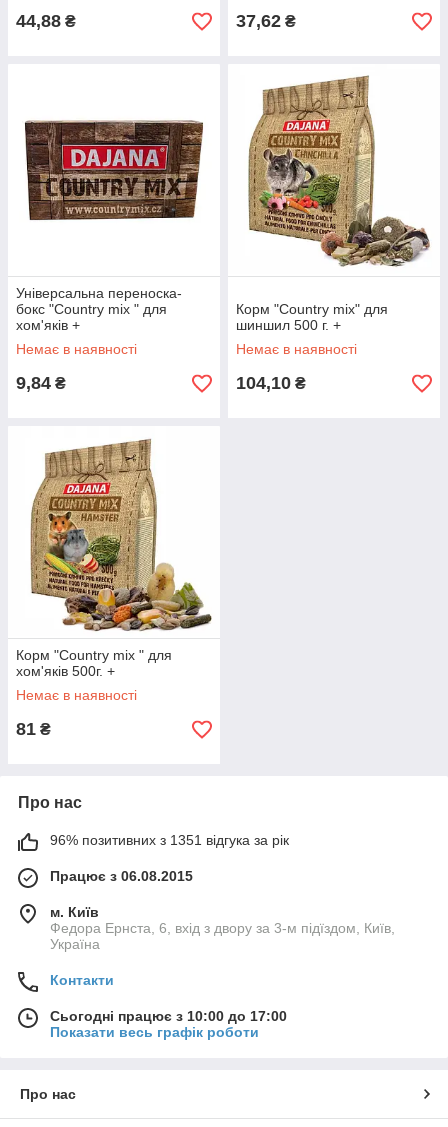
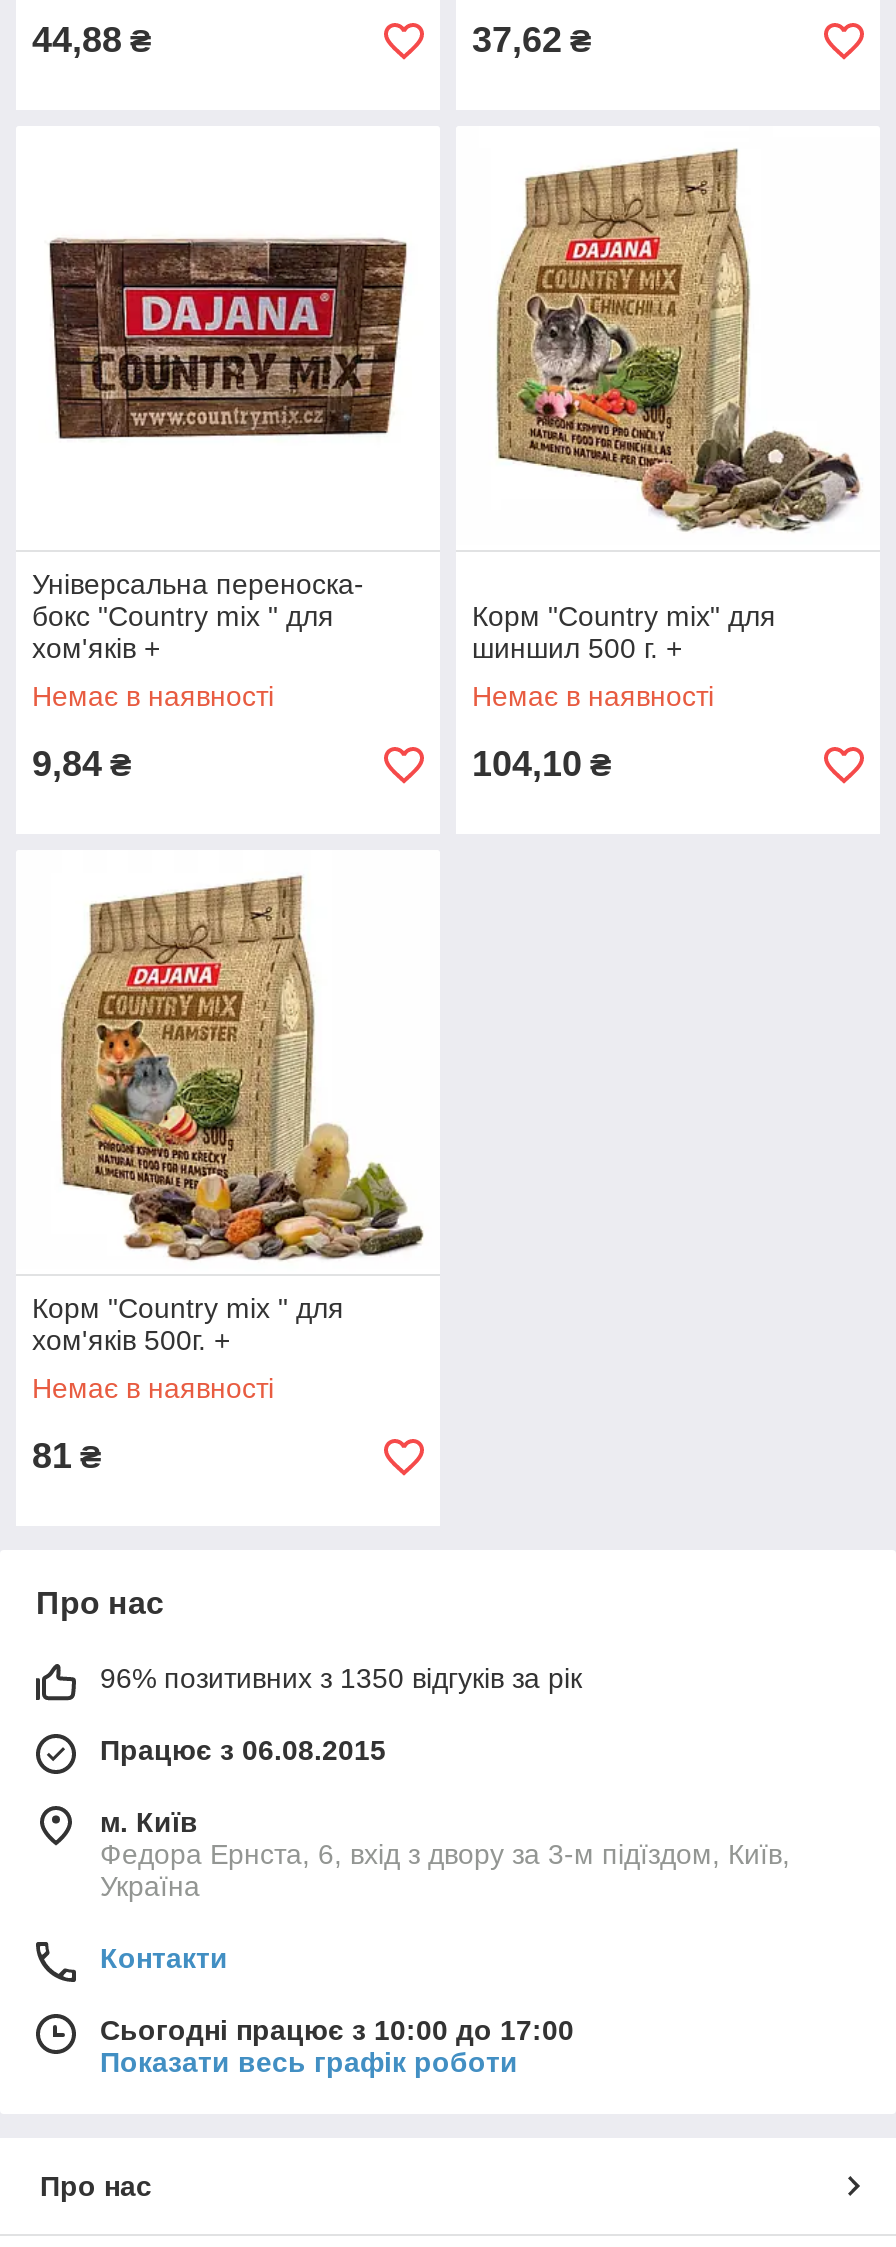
- 96% позитивних з 1351 відгука за рік
+ 96% позитивних з 1350 відгуків за рік
